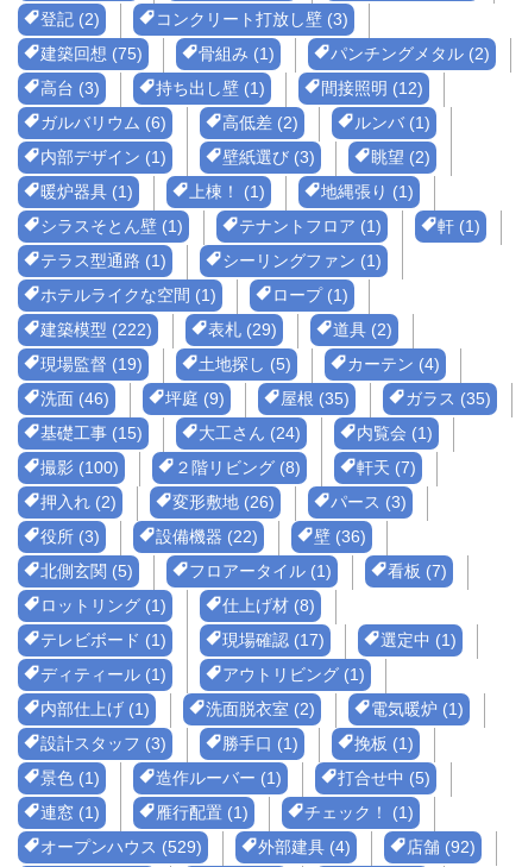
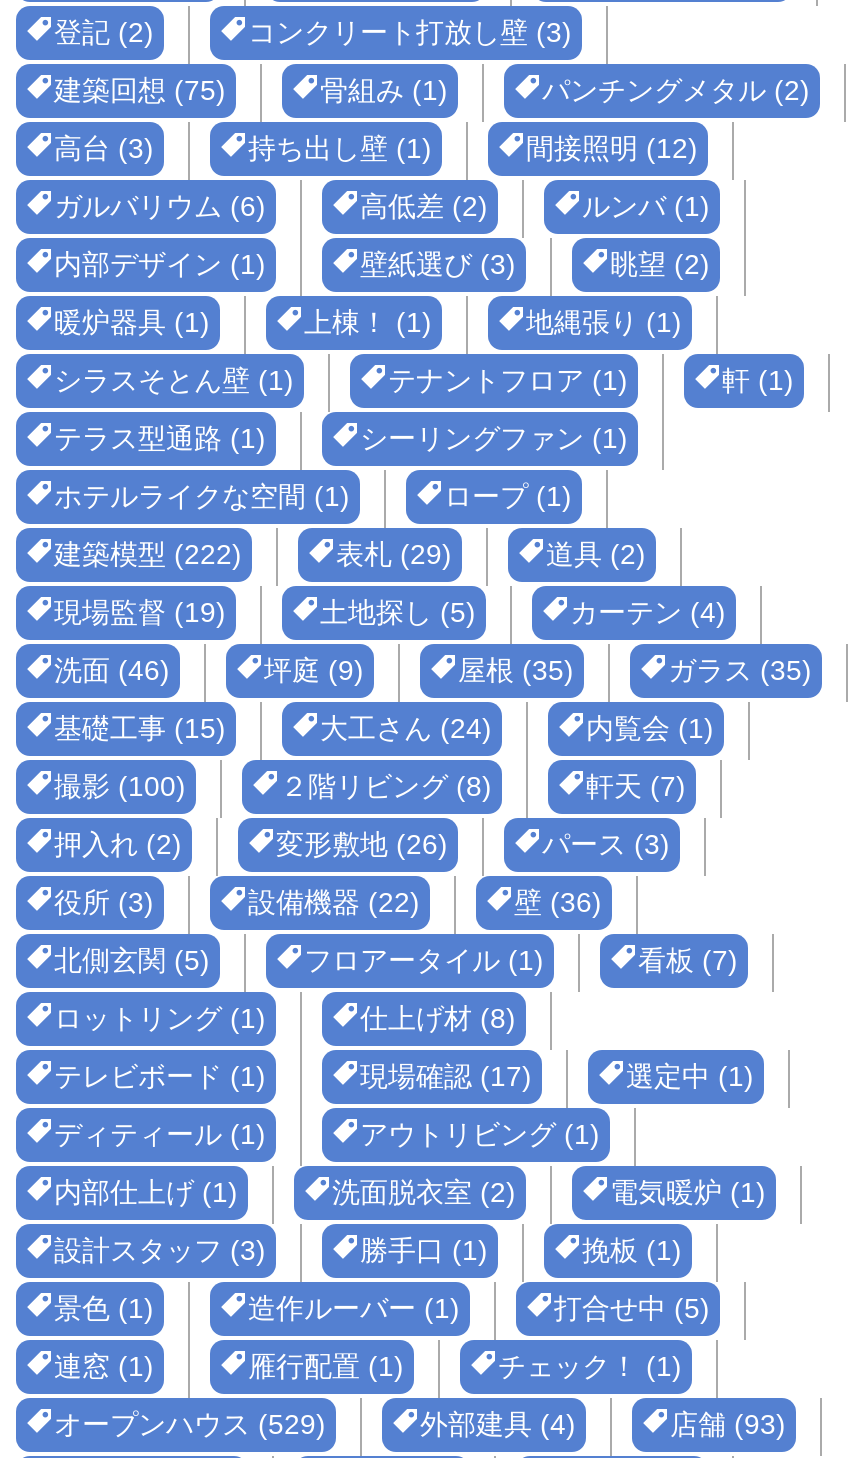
- 店舗 (92)
+ 店舗 (93)
